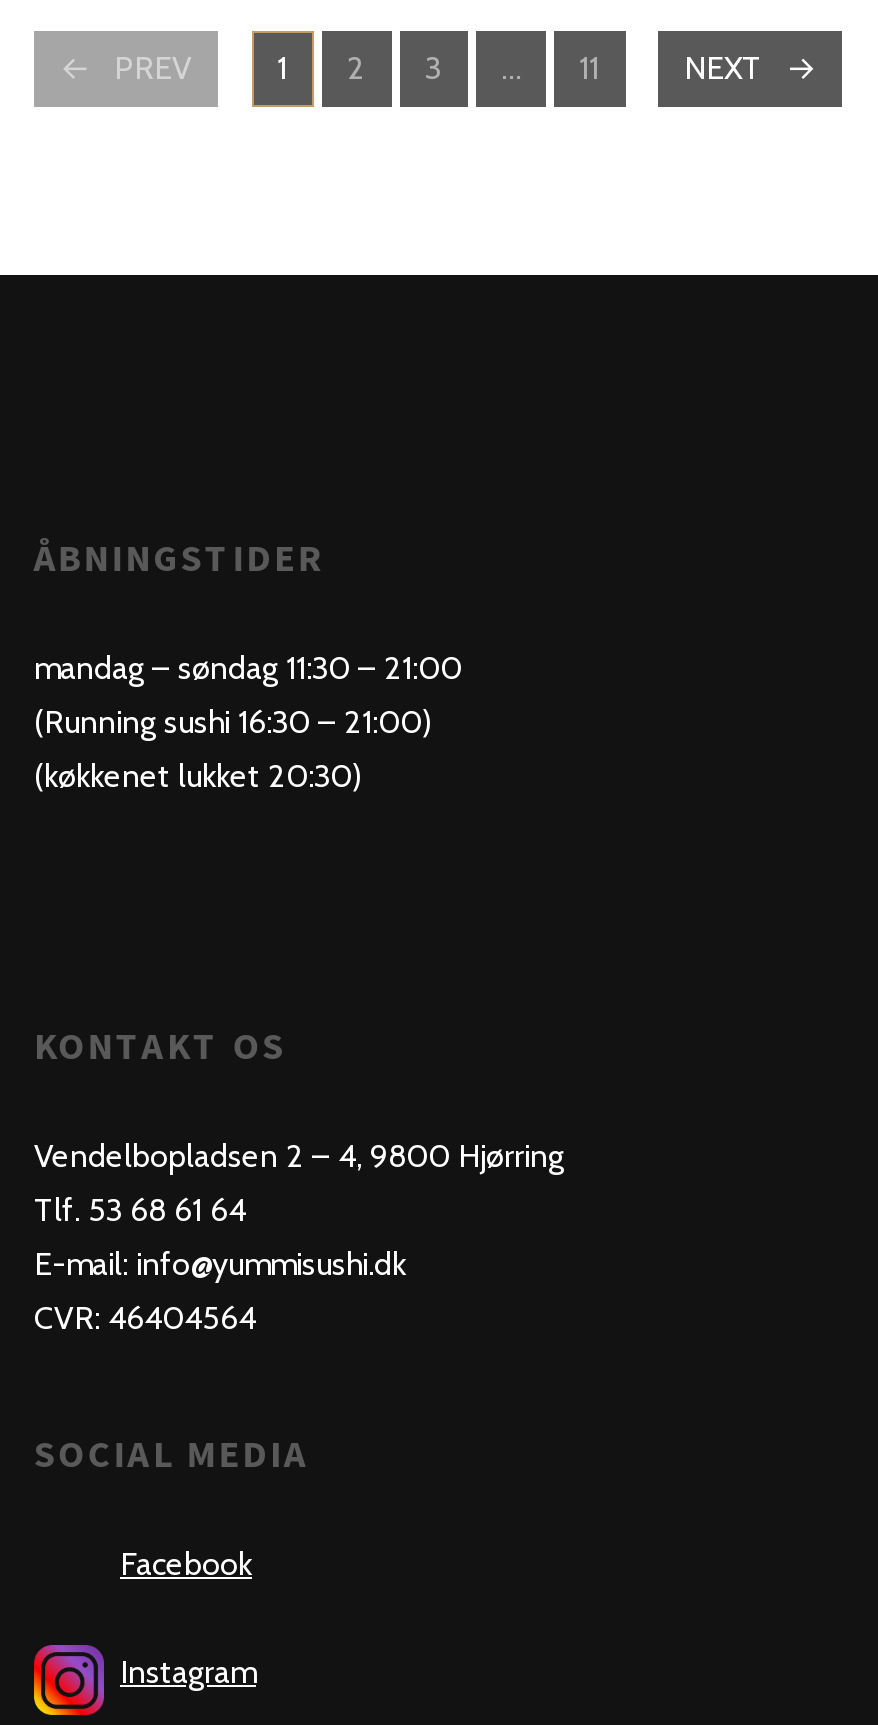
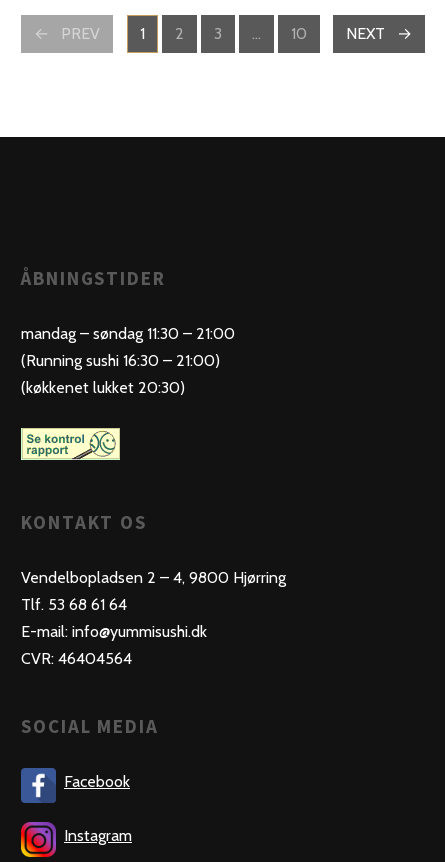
- 11
+ 10

+ [image]

+ [image]
